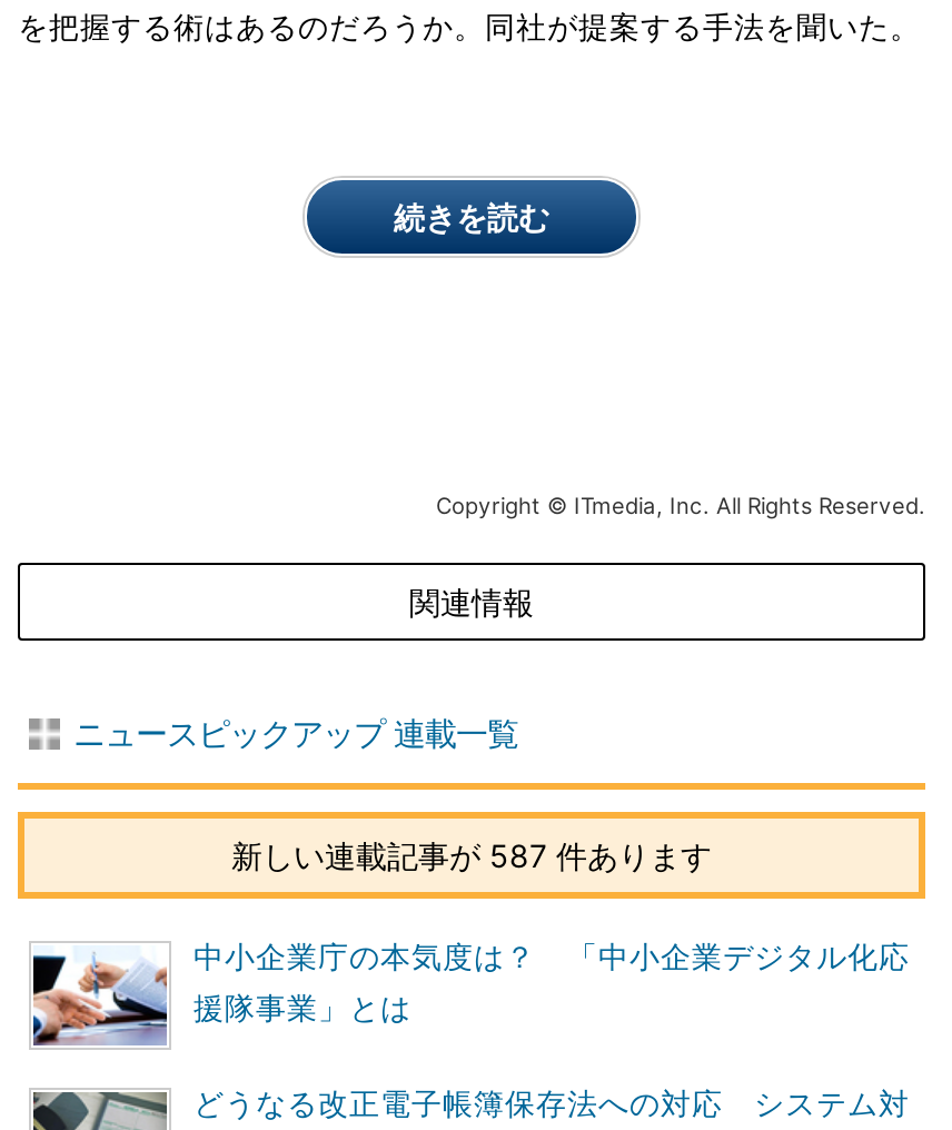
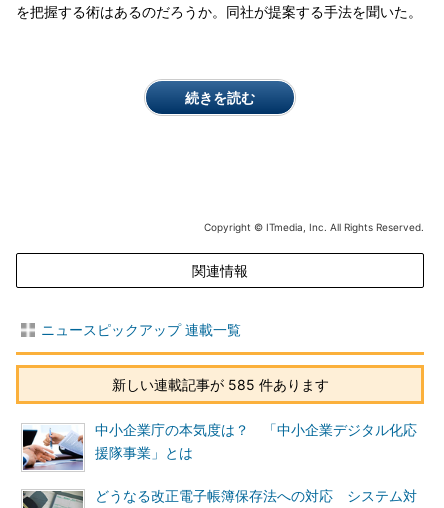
- 新しい連載記事が 587 件あります
+ 新しい連載記事が 585 件あります
